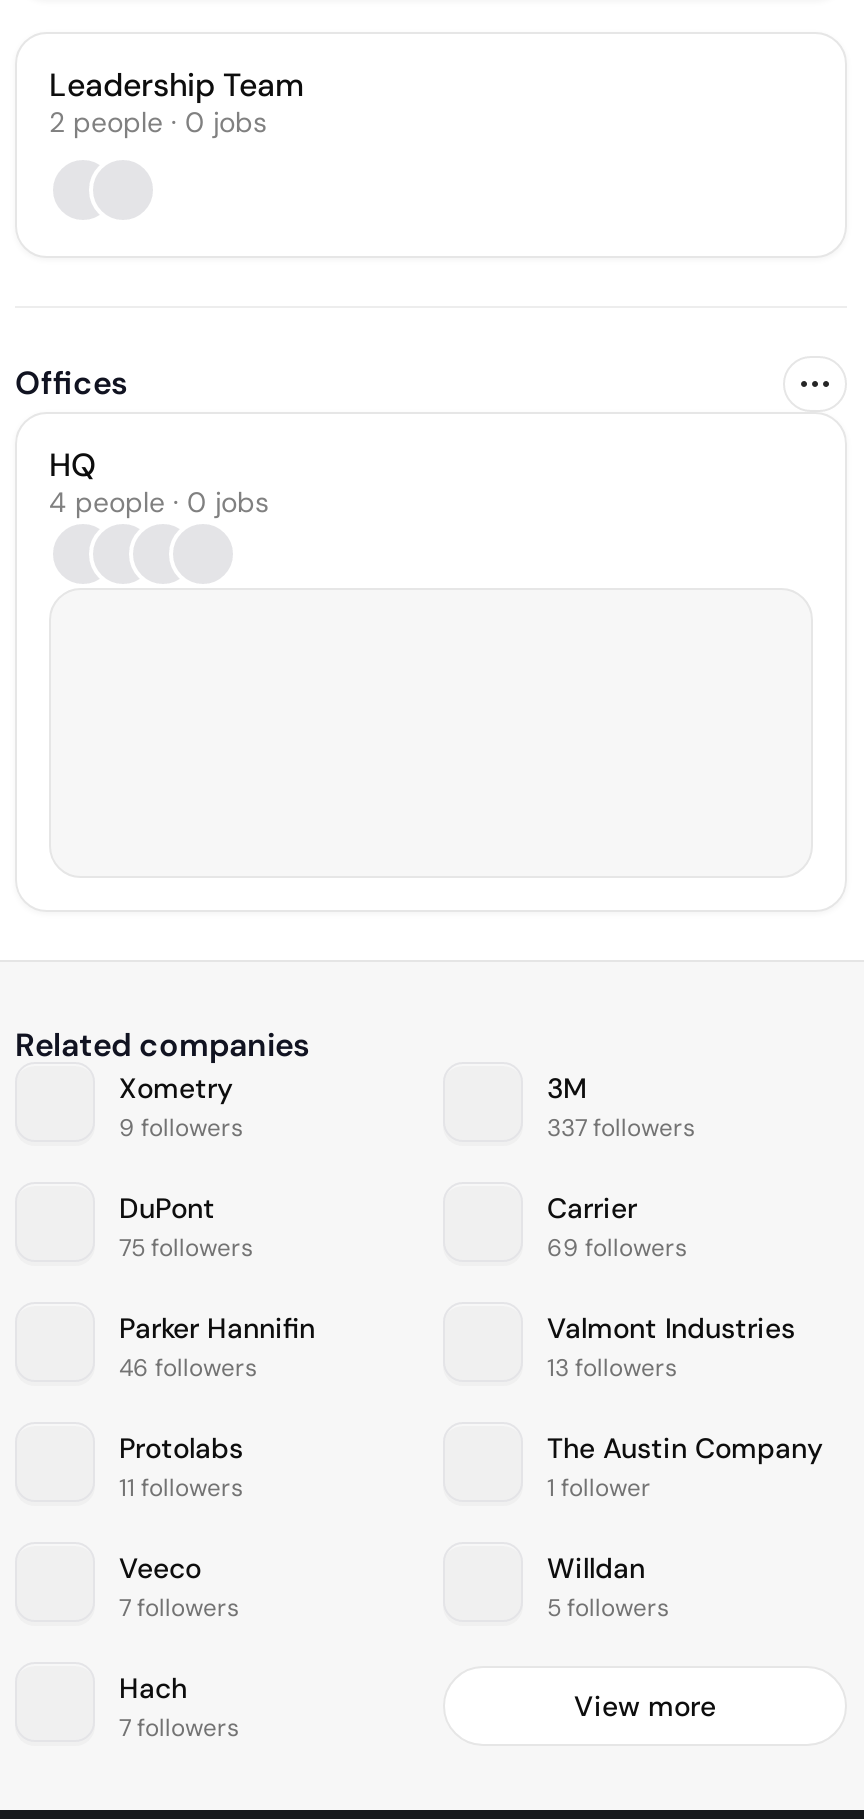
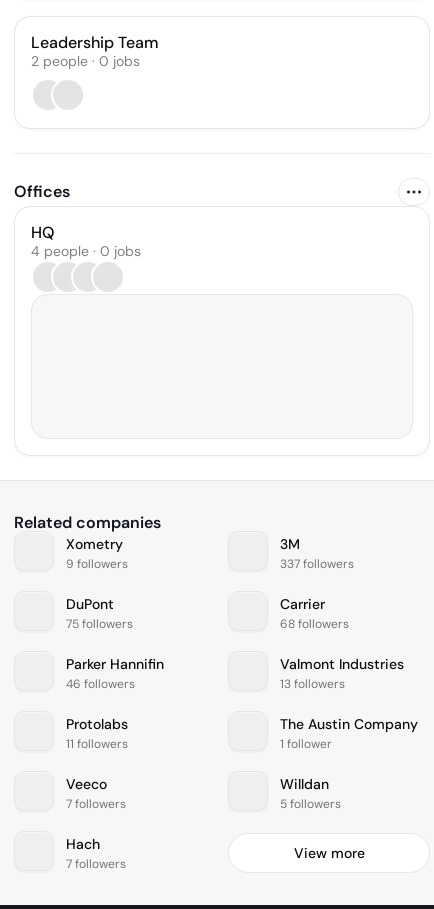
- 69 followers
+ 68 followers
